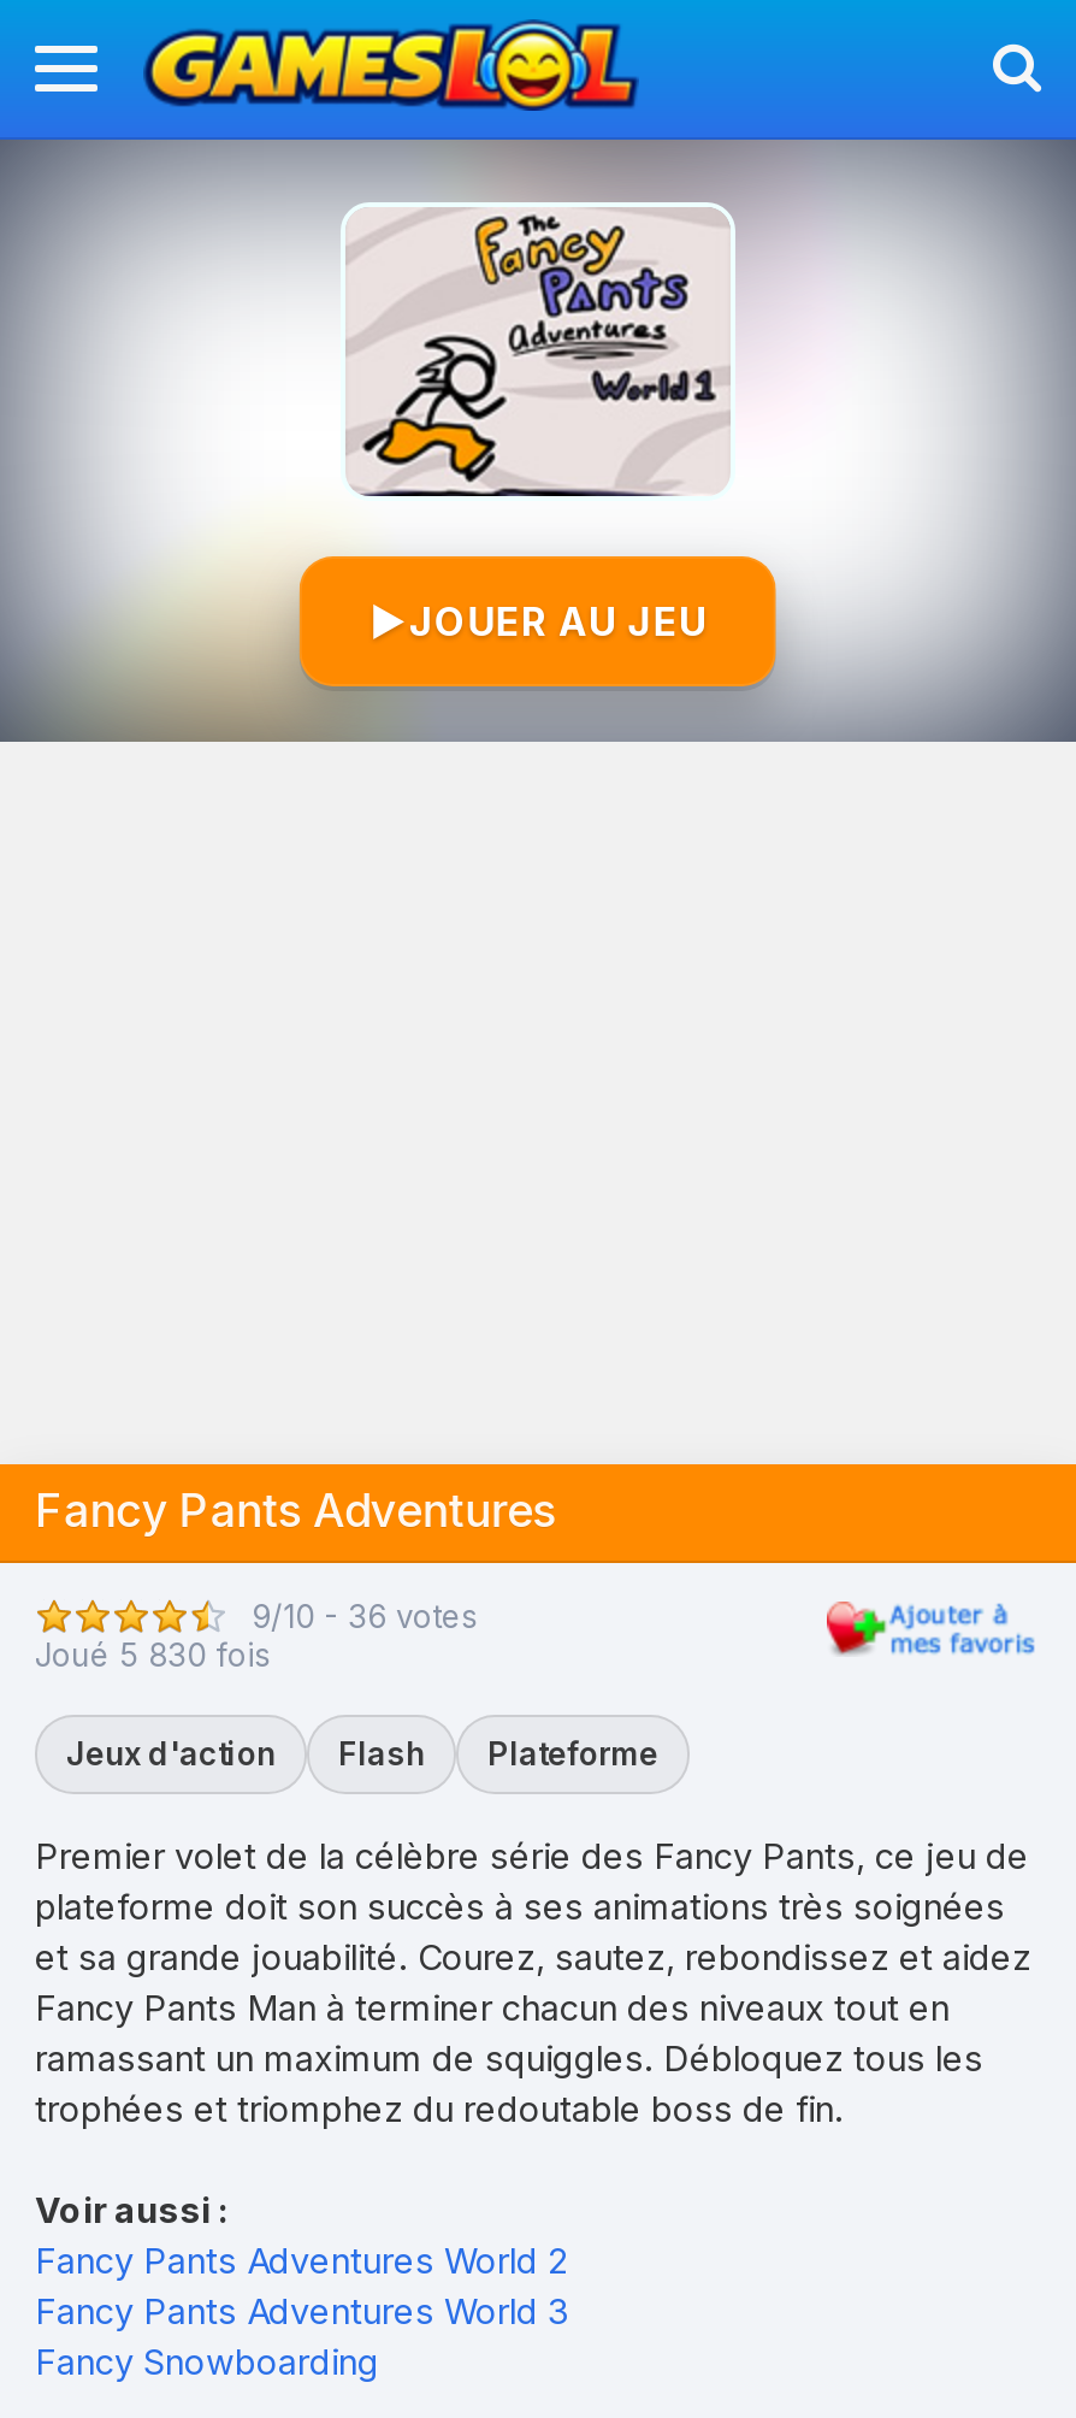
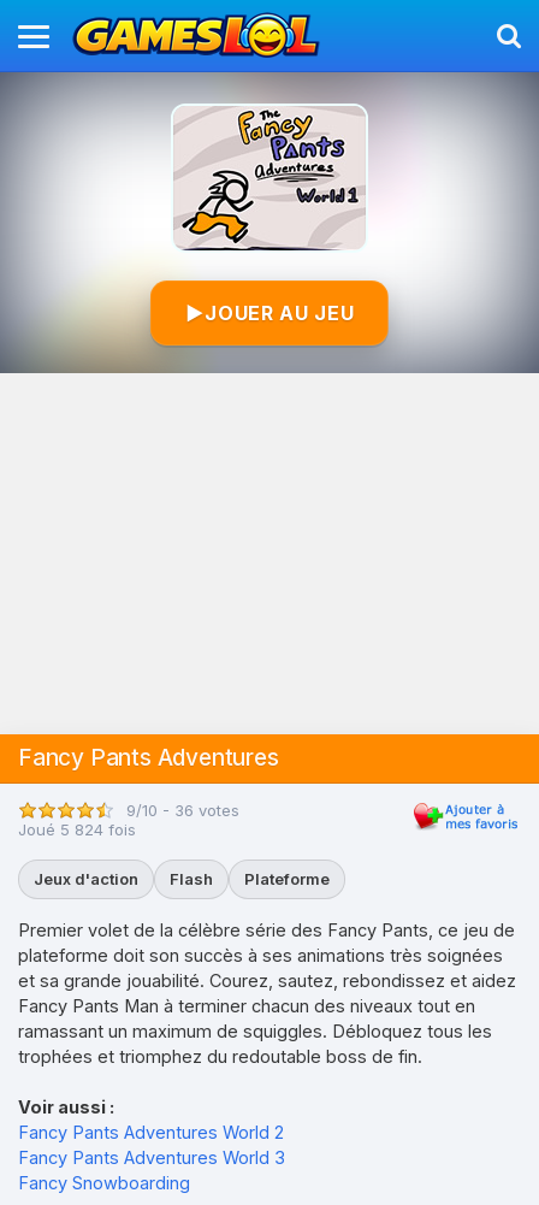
- Joué 5 830 fois
+ Joué 5 824 fois
